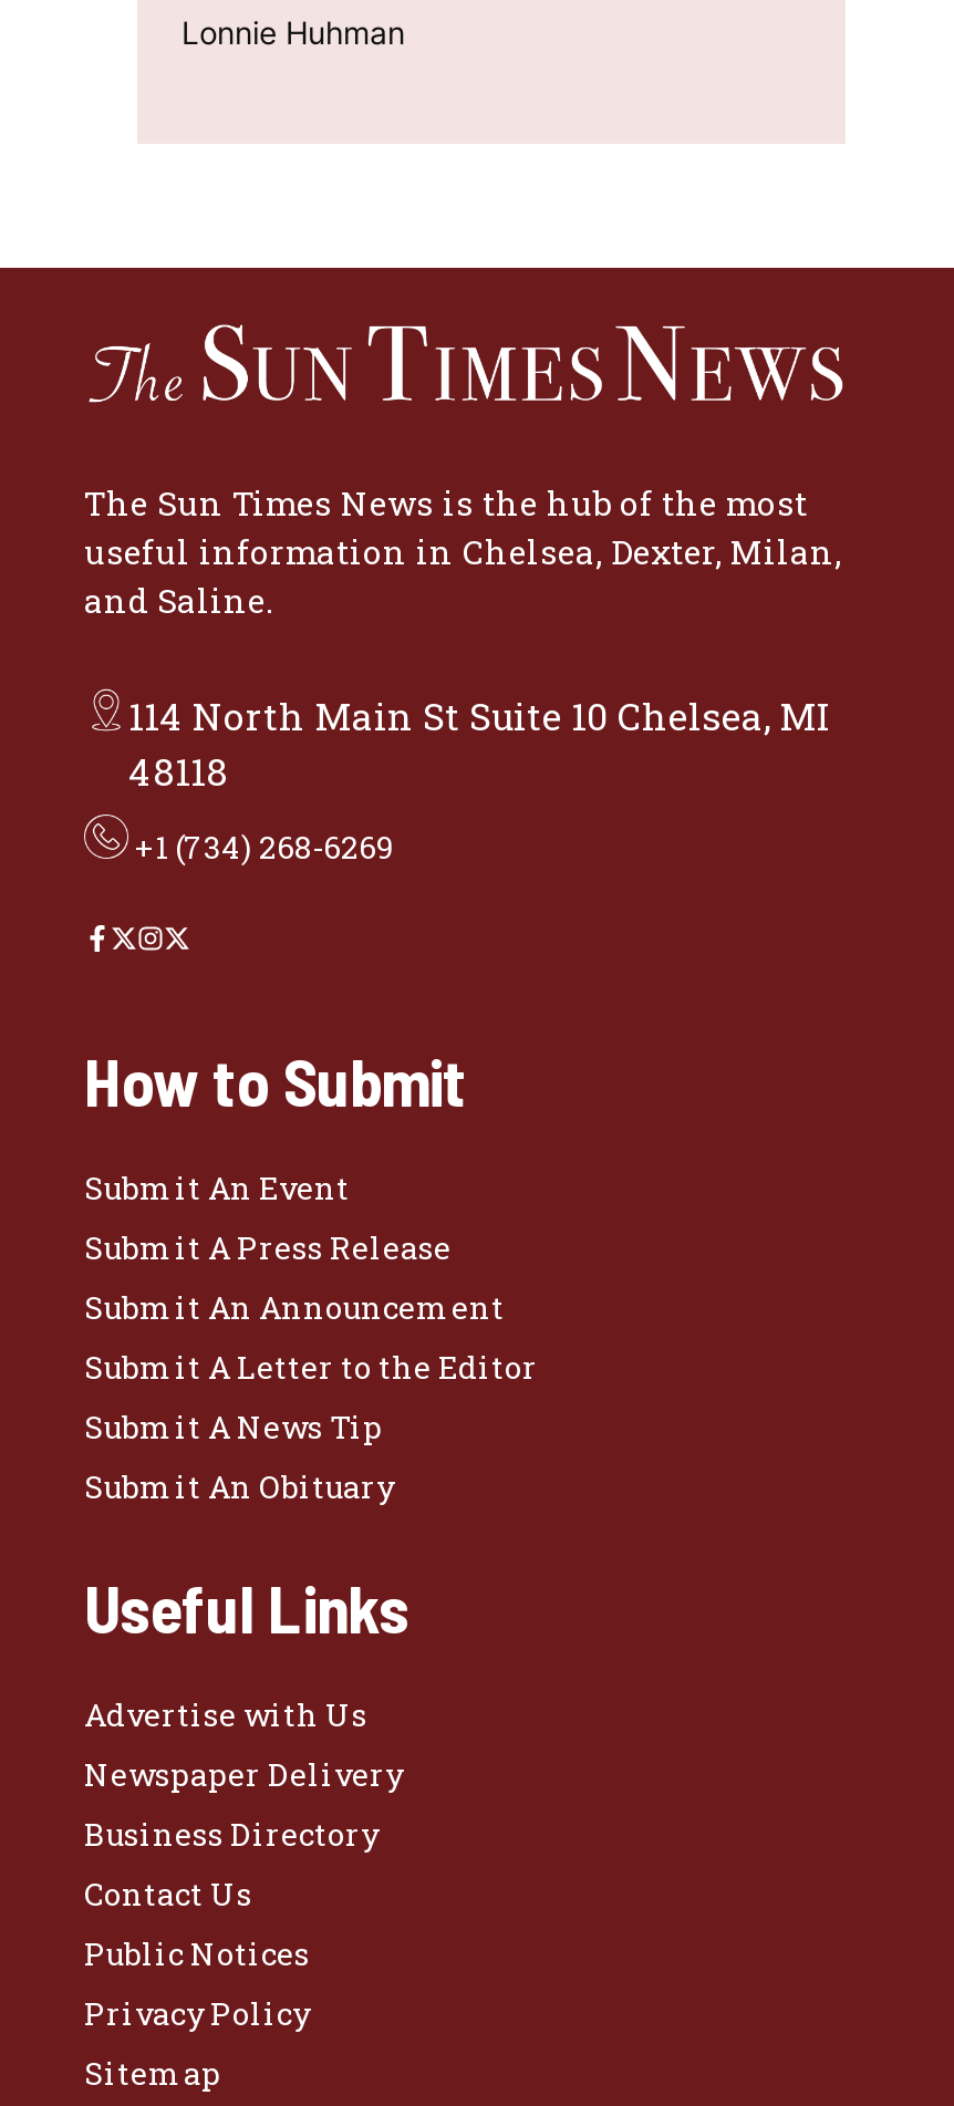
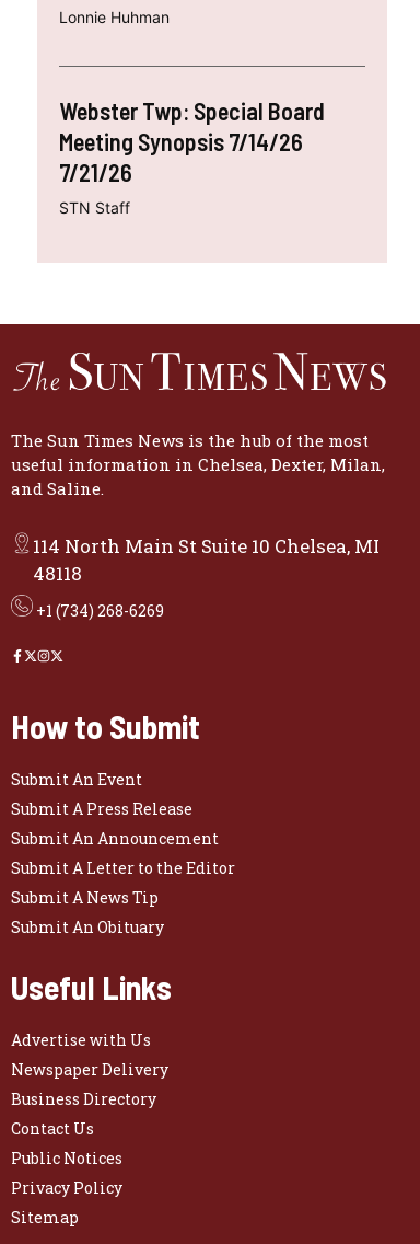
+ Webster Twp: Special Board
+ Meeting Synopsis 7/14/26
+ 7/21/26
+ STN Staff
